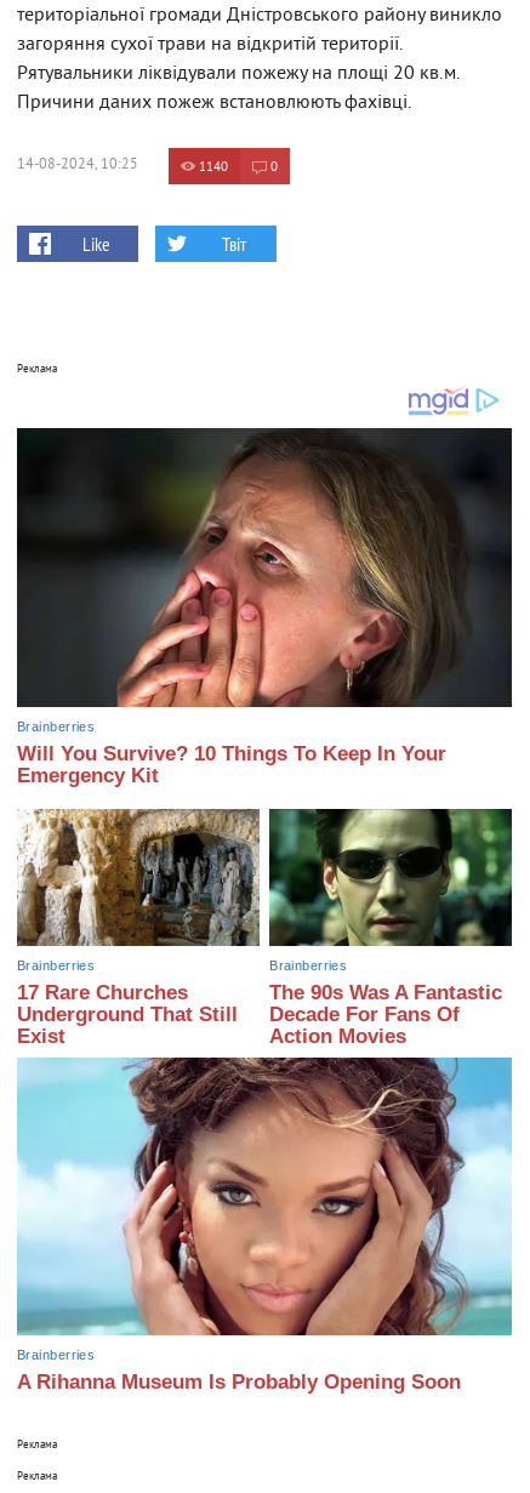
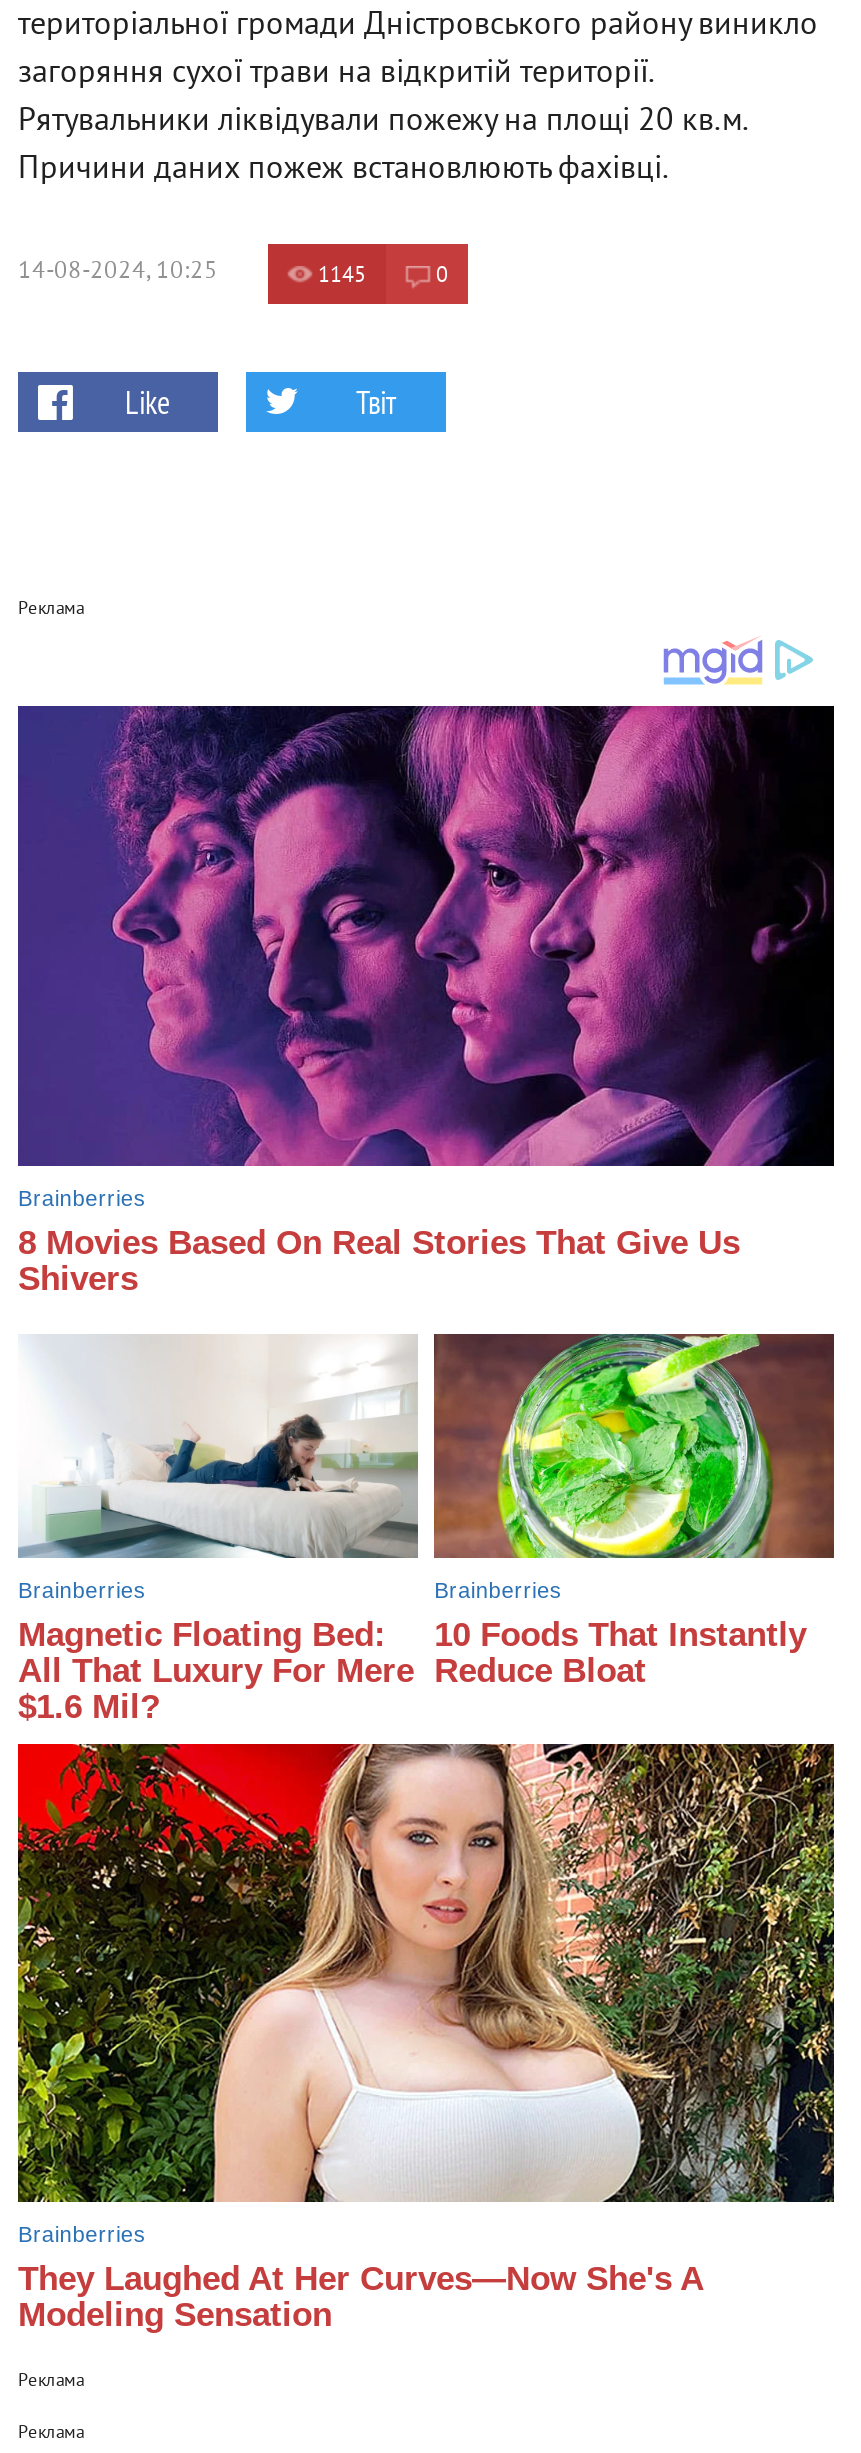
- 1140
+ 1145

- [image]
- Will You Survive? 10 Things To Keep In Your
- Emergency Kit
+ [image]
+ 8 Movies Based On Real Stories That Give Us
+ Shivers

- [image]
- 17 Rare Churches
- Underground That Still
- Exist
+ [image]
+ Magnetic Floating Bed:
+ All That Luxury For Mere
+ $1.6 Mil?

- [image]
- The 90s Was A Fantastic
- Decade For Fans Of
- Action Movies
+ [image]
+ 10 Foods That Instantly
+ Reduce Bloat

- [image]
- A Rihanna Museum Is Probably Opening Soon
+ [image]
+ They Laughed At Her Curves—Now She's A
+ Modeling Sensation
